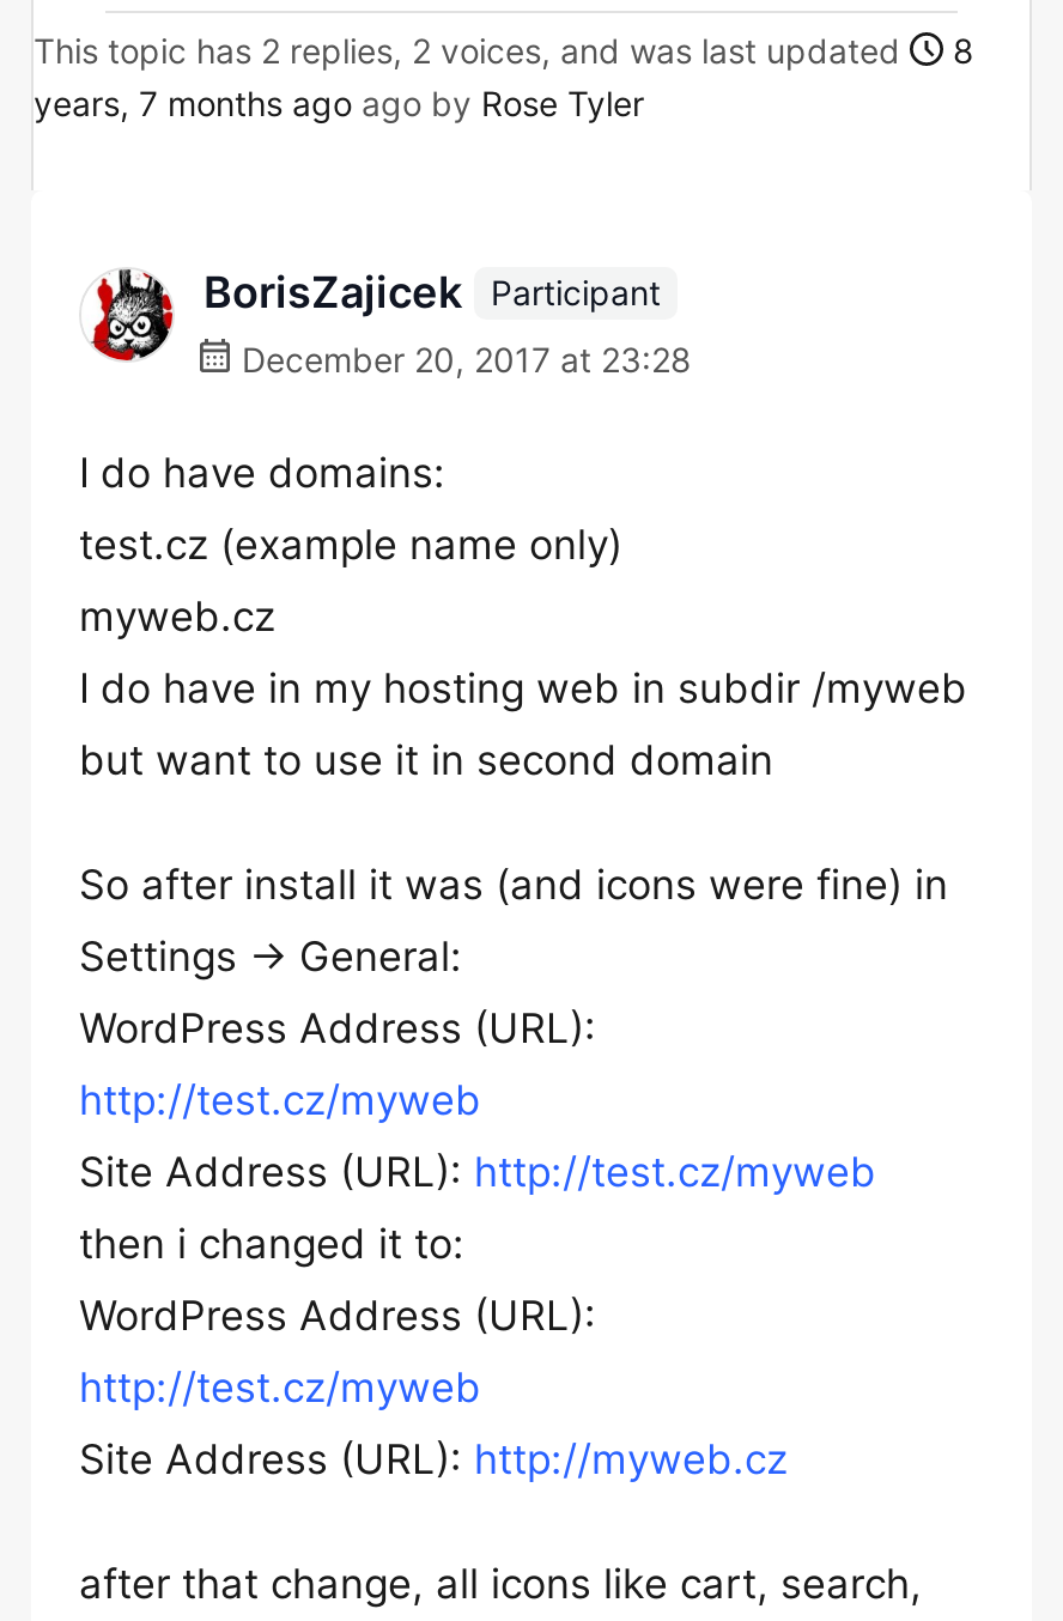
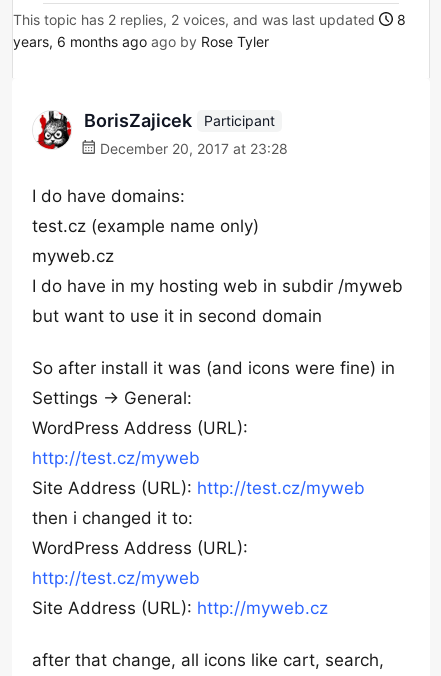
- years, 7 months ago ago by Rose Tyler
+ years, 6 months ago ago by Rose Tyler
